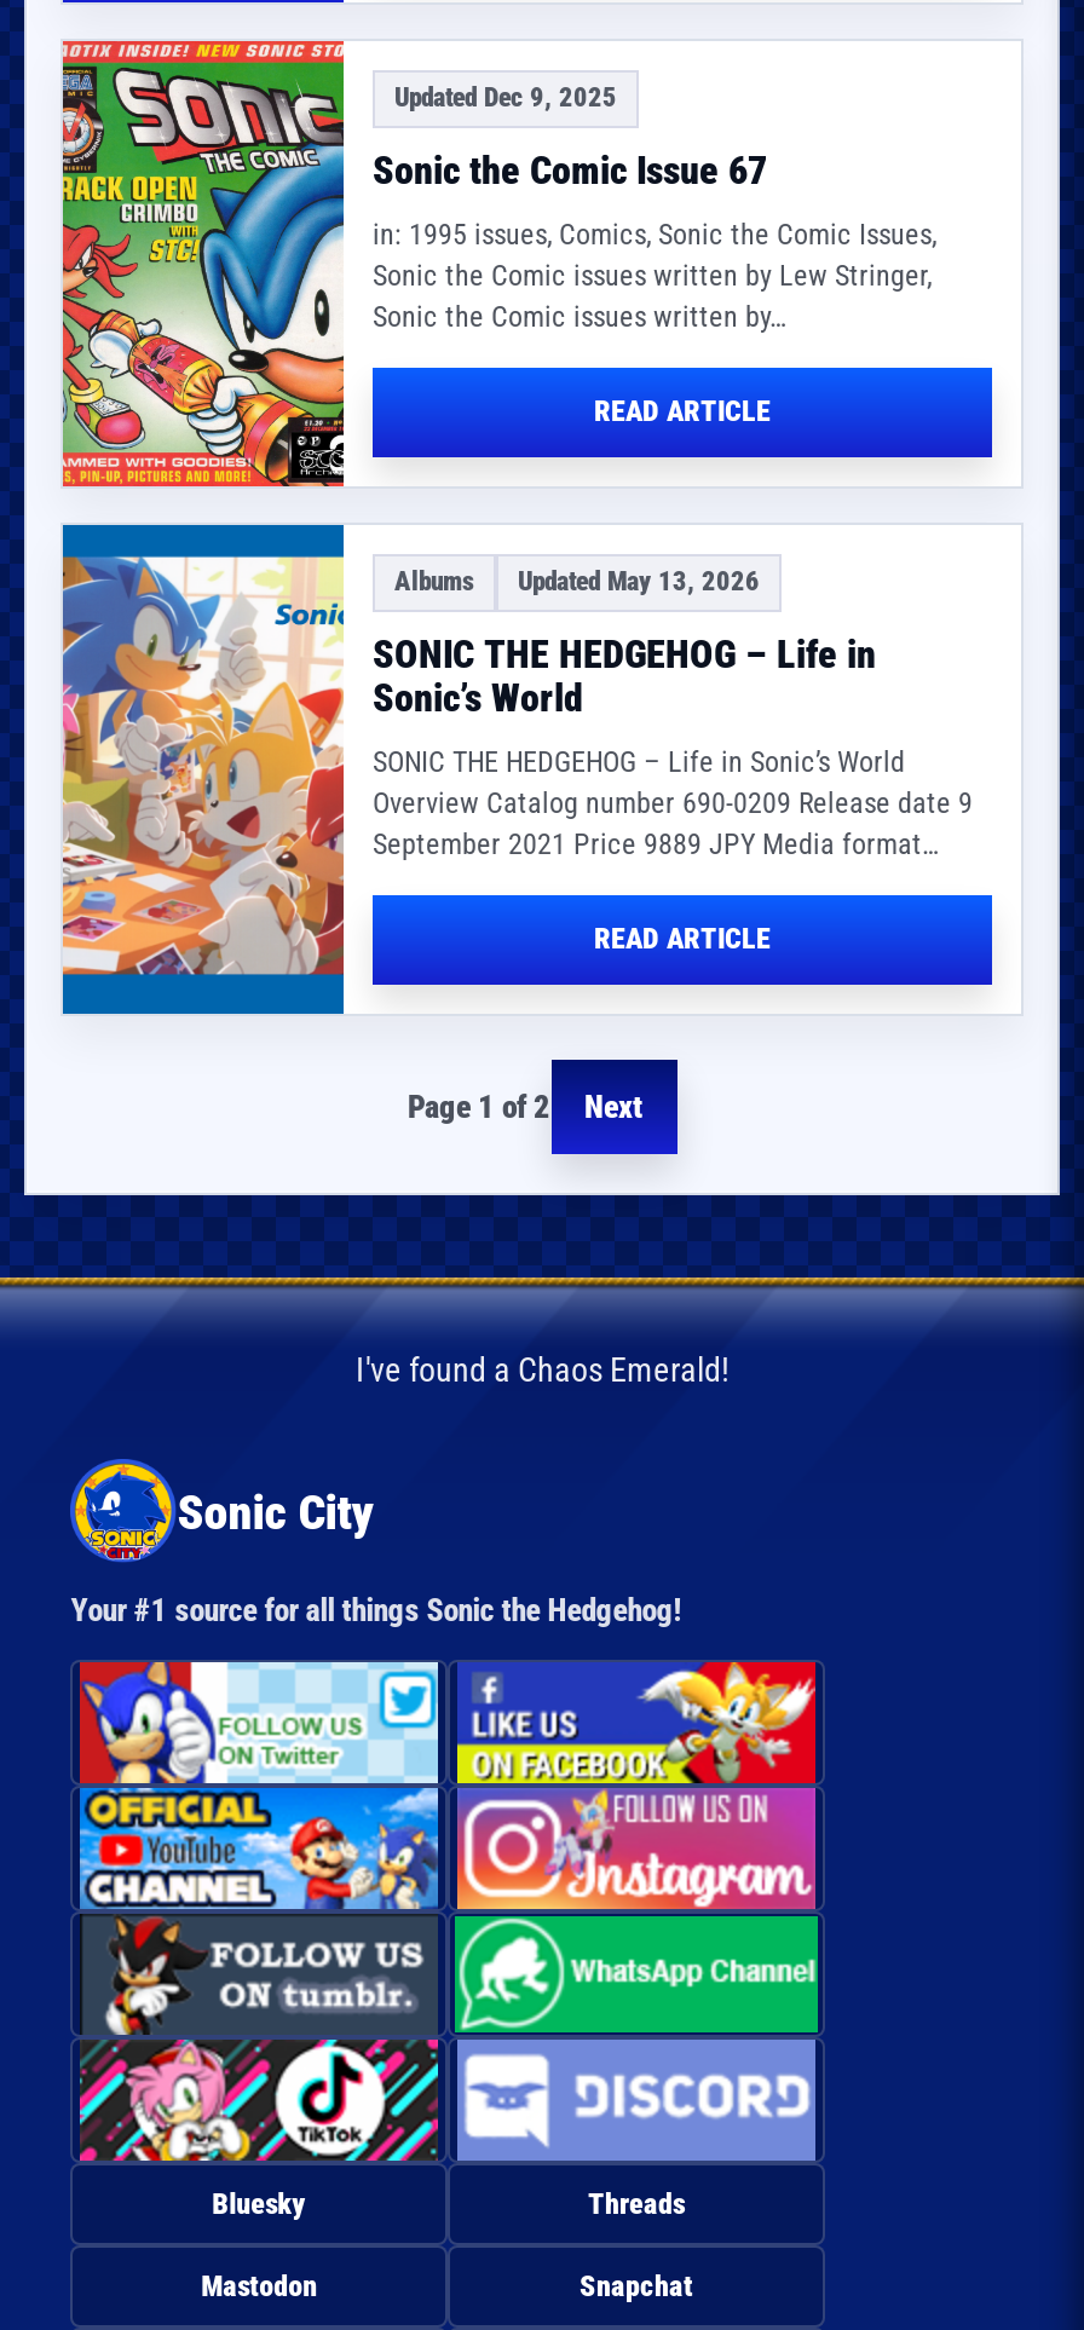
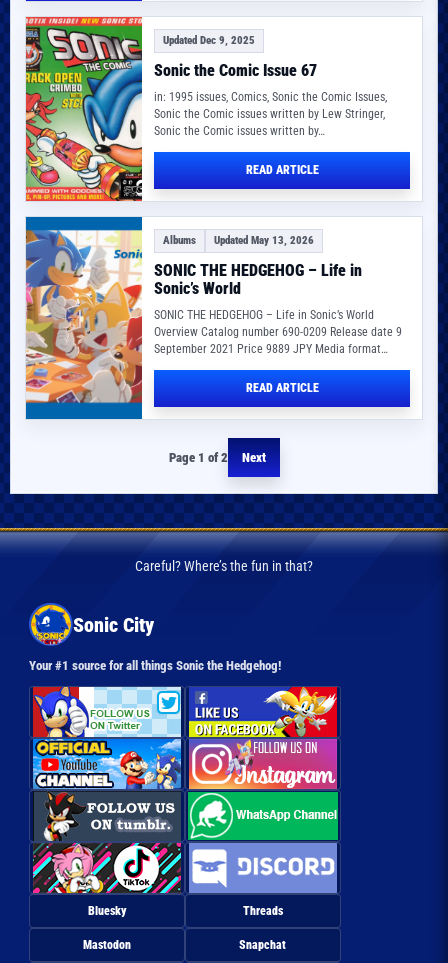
- I've found a Chaos Emerald!
+ Careful? Where’s the fun in that?
